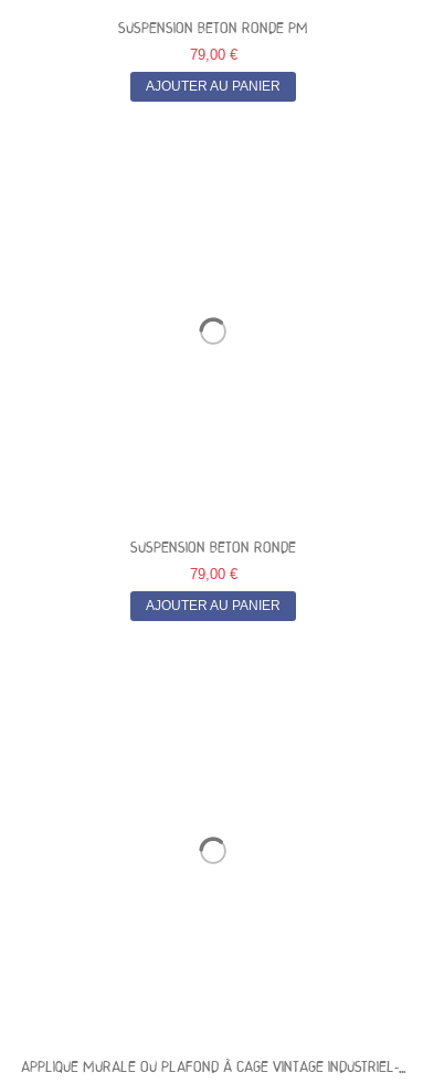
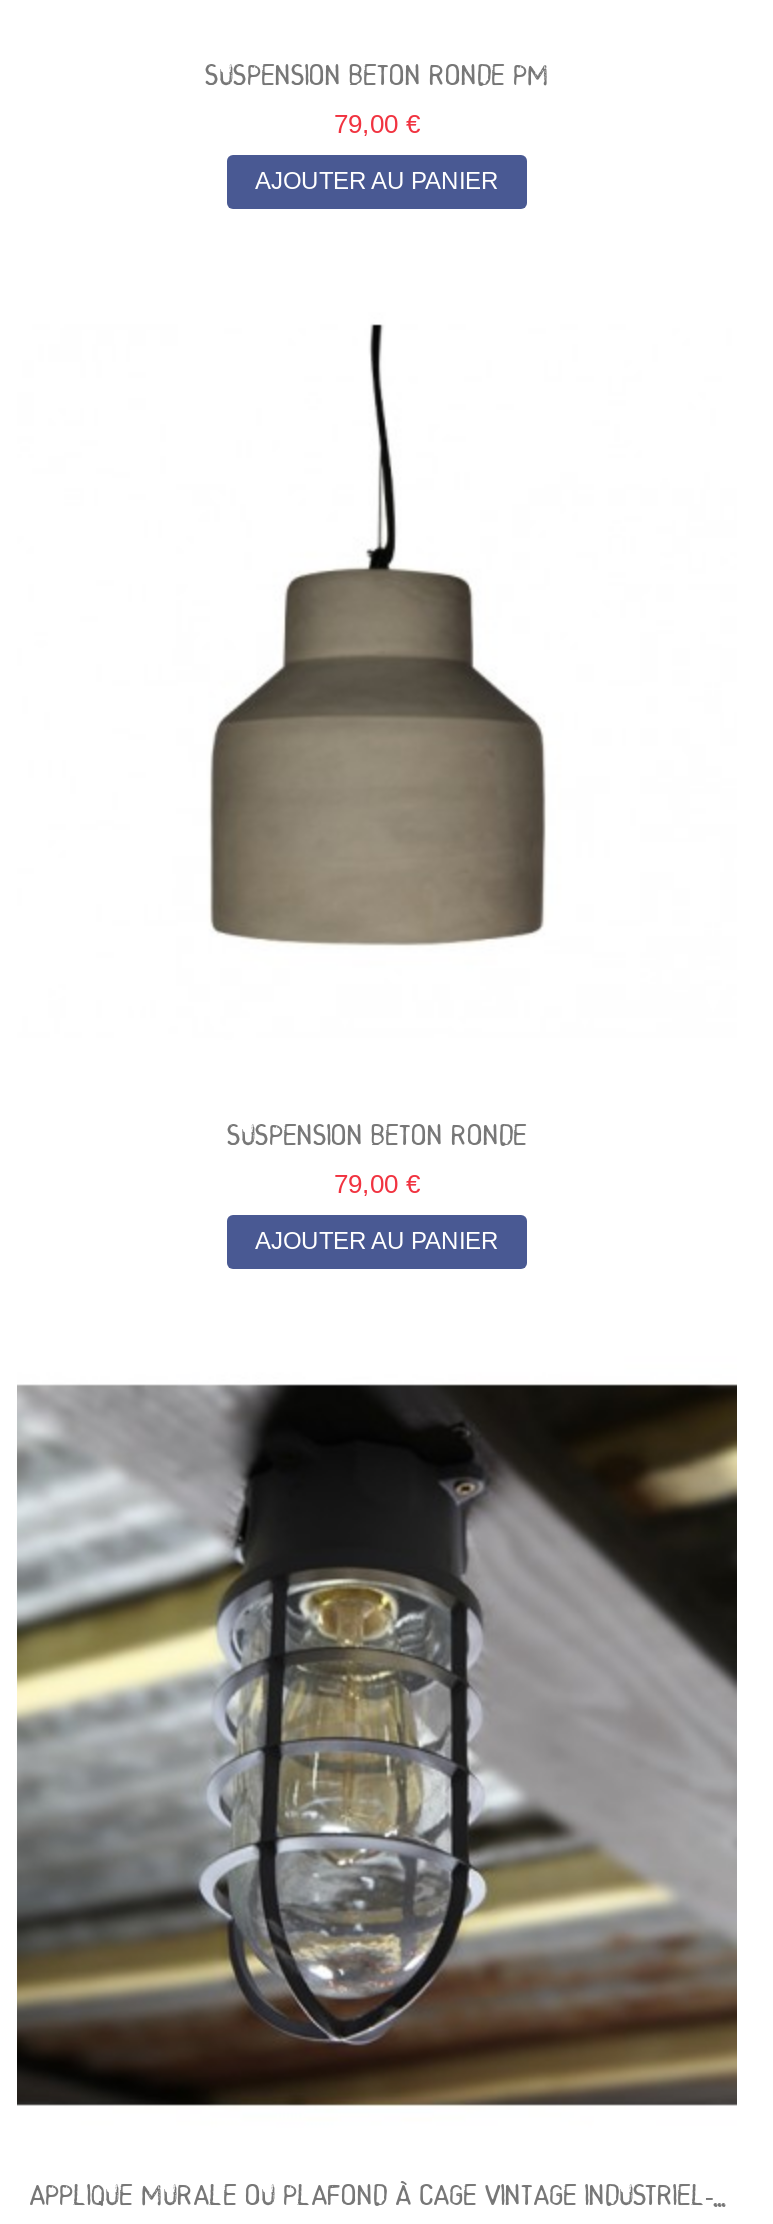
+ [image]

+ [image]
